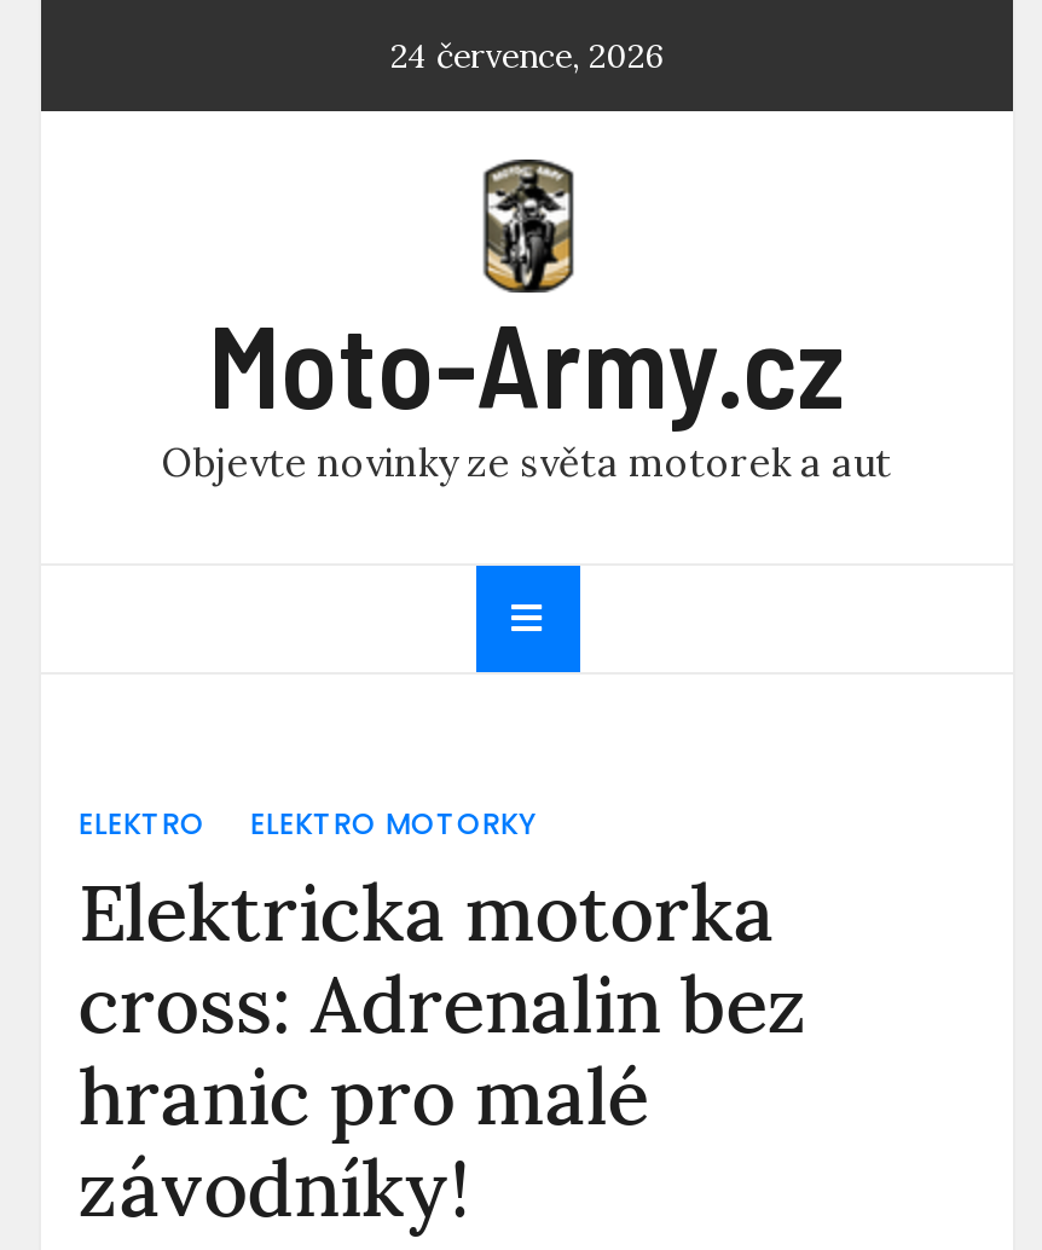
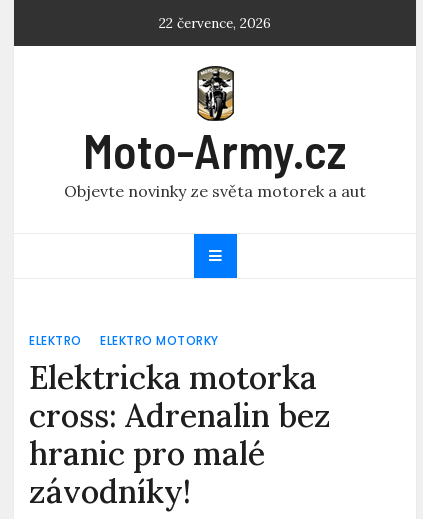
- 24 července, 2026
+ 22 července, 2026
